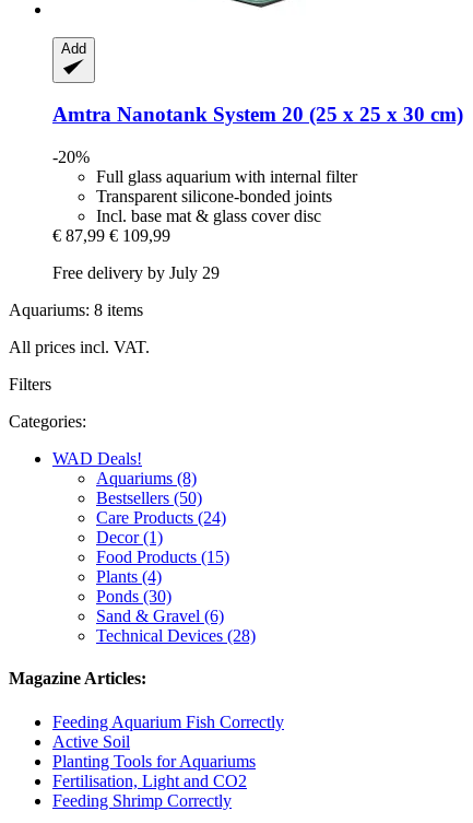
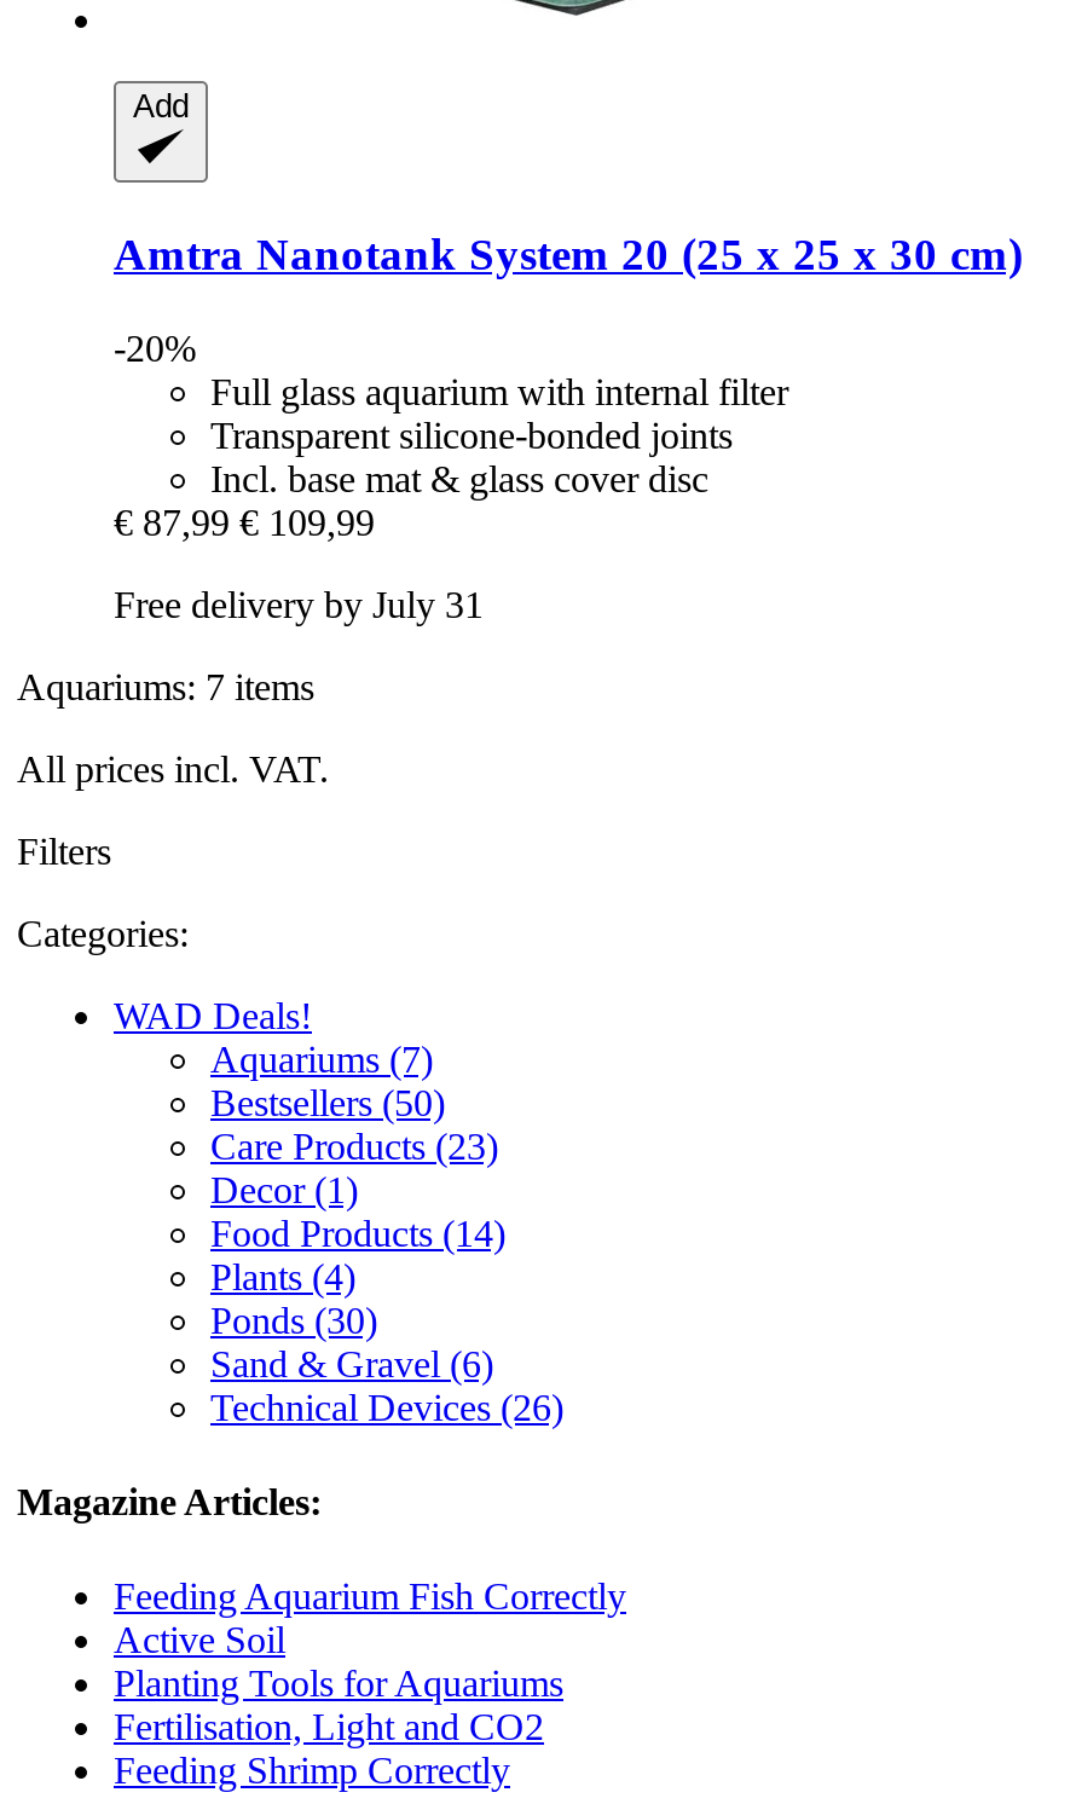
- Free delivery by July 29
+ Free delivery by July 31

- Aquariums: 8 items
+ Aquariums: 7 items

- Aquariums (8)
+ Aquariums (7)

- Care Products (24)
+ Care Products (23)

- Food Products (15)
+ Food Products (14)

- Technical Devices (28)
+ Technical Devices (26)
